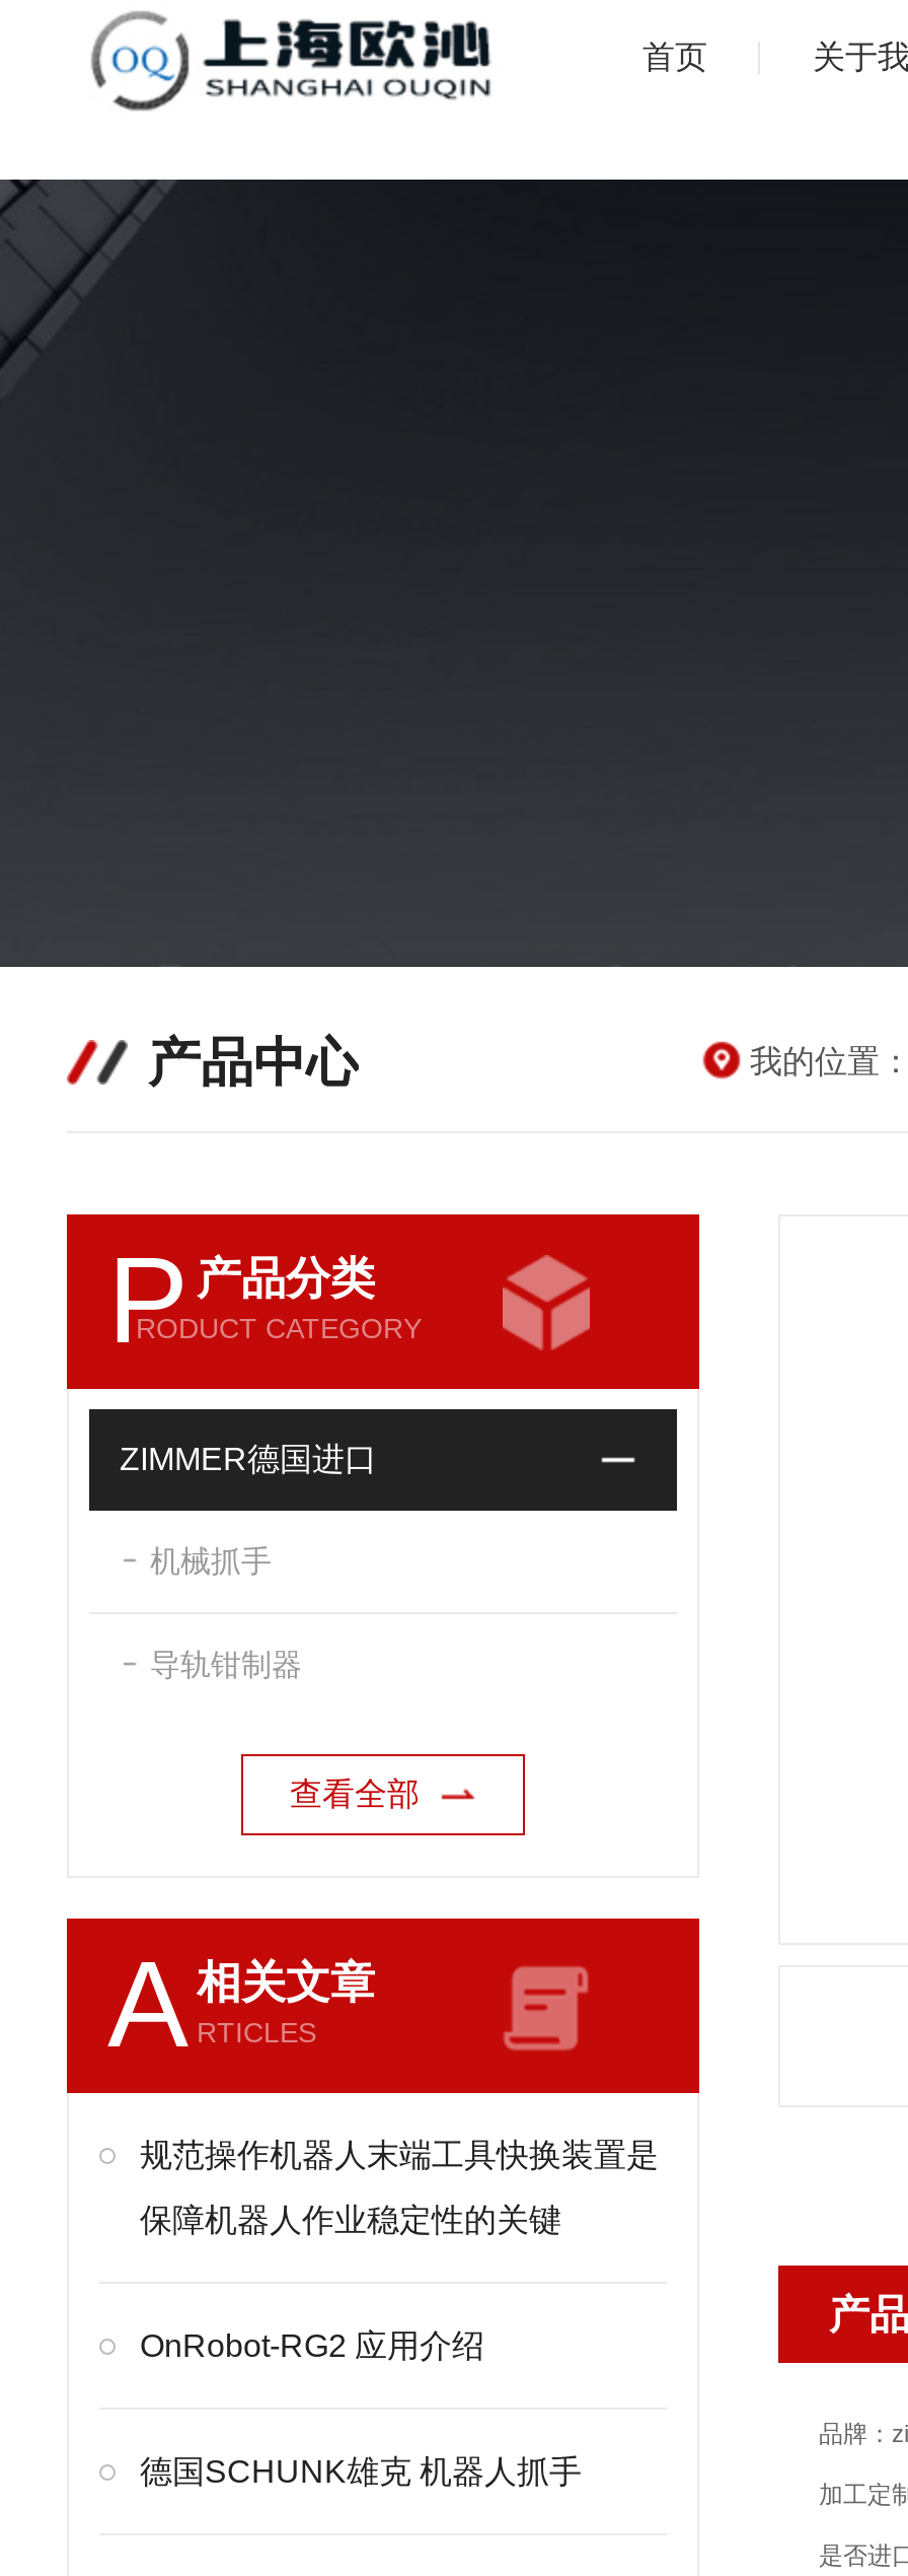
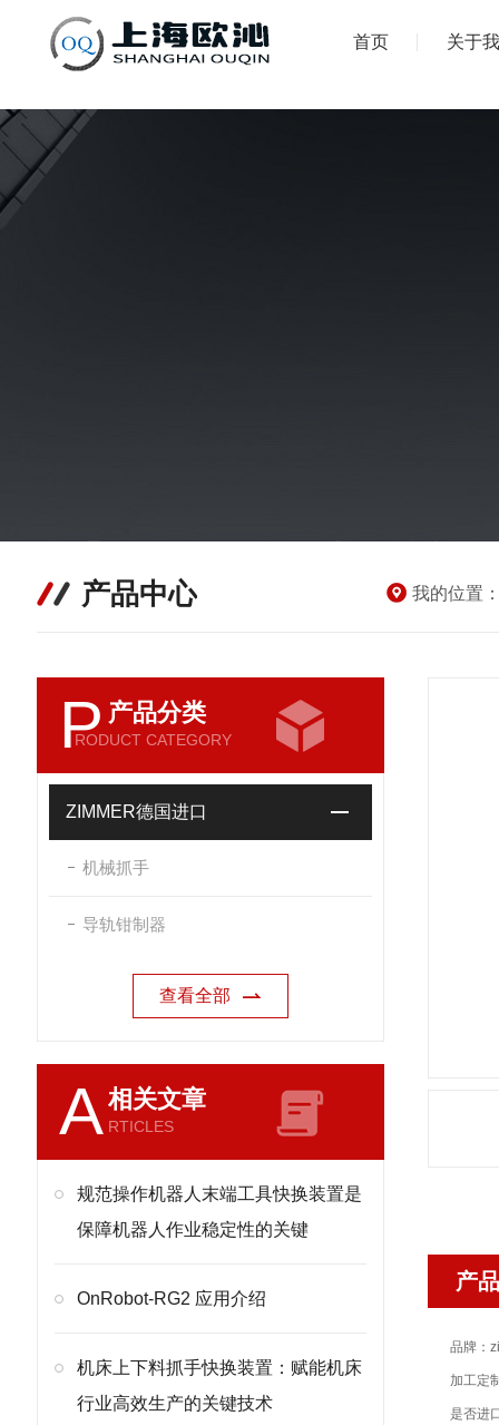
- 德国SCHUNK雄克 机器人抓手
+ 机床上下料抓手快换装置：赋能机床
+ 行业高效生产的关键技术
